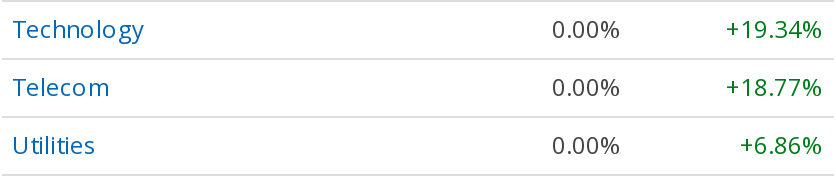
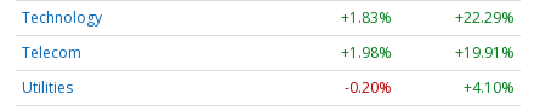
- 0.00%
+ +1.83%

- +19.34%
+ +22.29%

- 0.00%
+ +1.98%

- +18.77%
+ +19.91%

- 0.00%
+ -0.20%

- +6.86%
+ +4.10%
